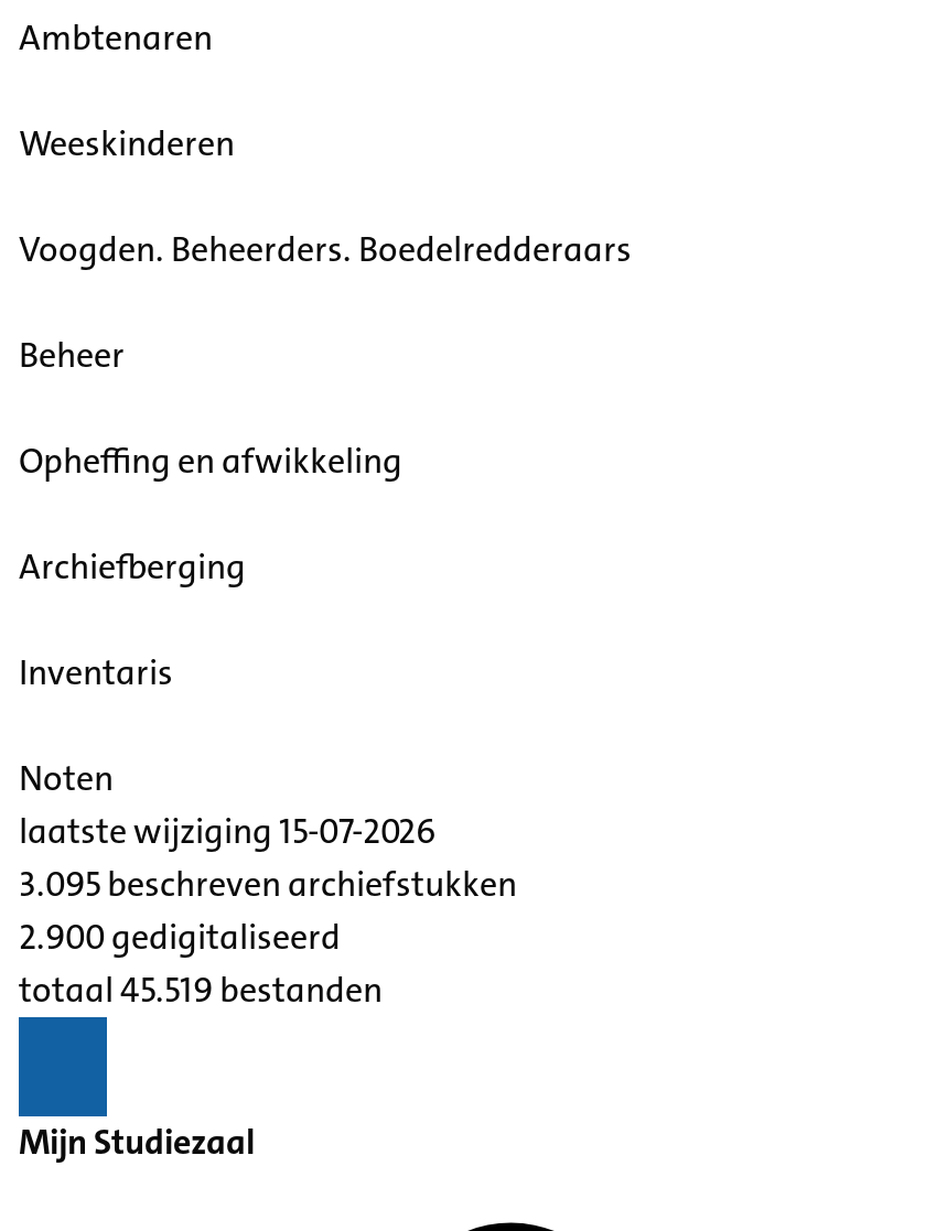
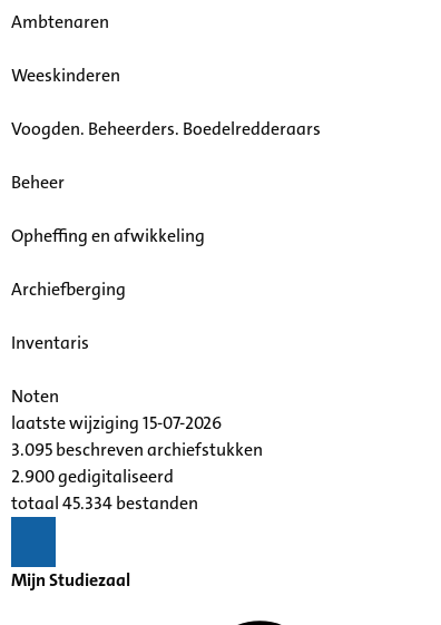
- totaal 45.519 bestanden
+ totaal 45.334 bestanden
